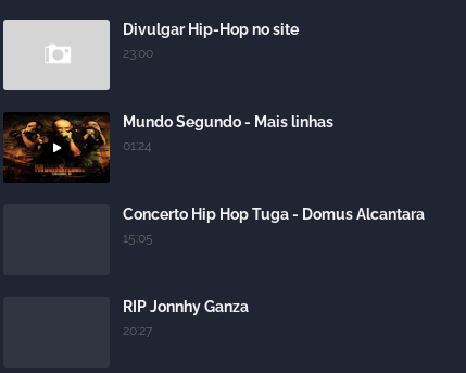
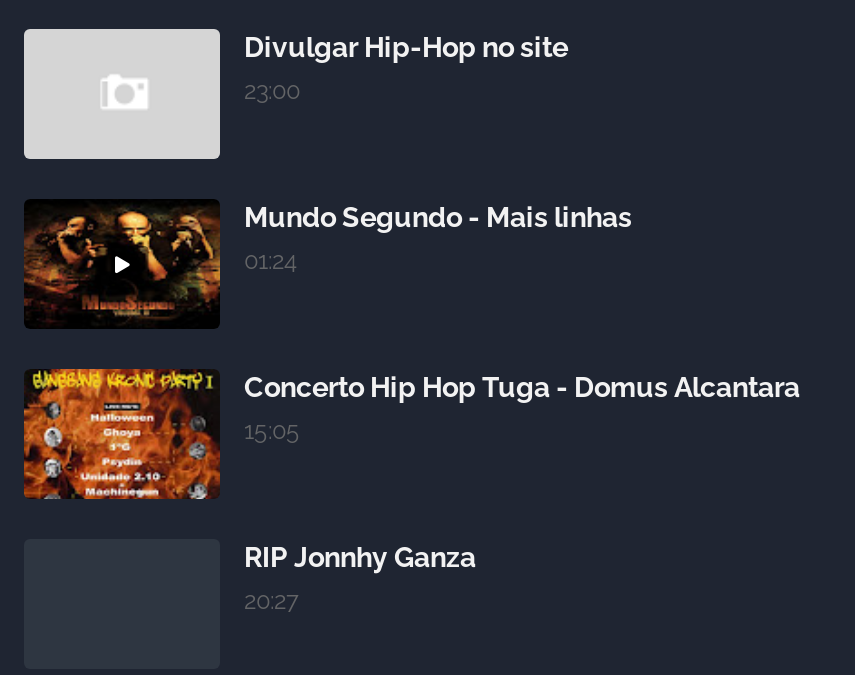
+ [image]
